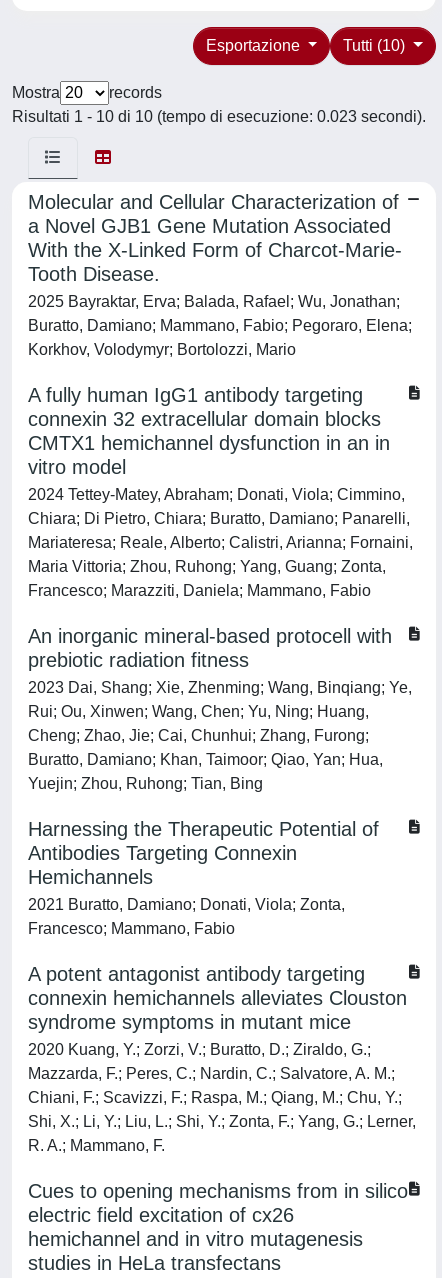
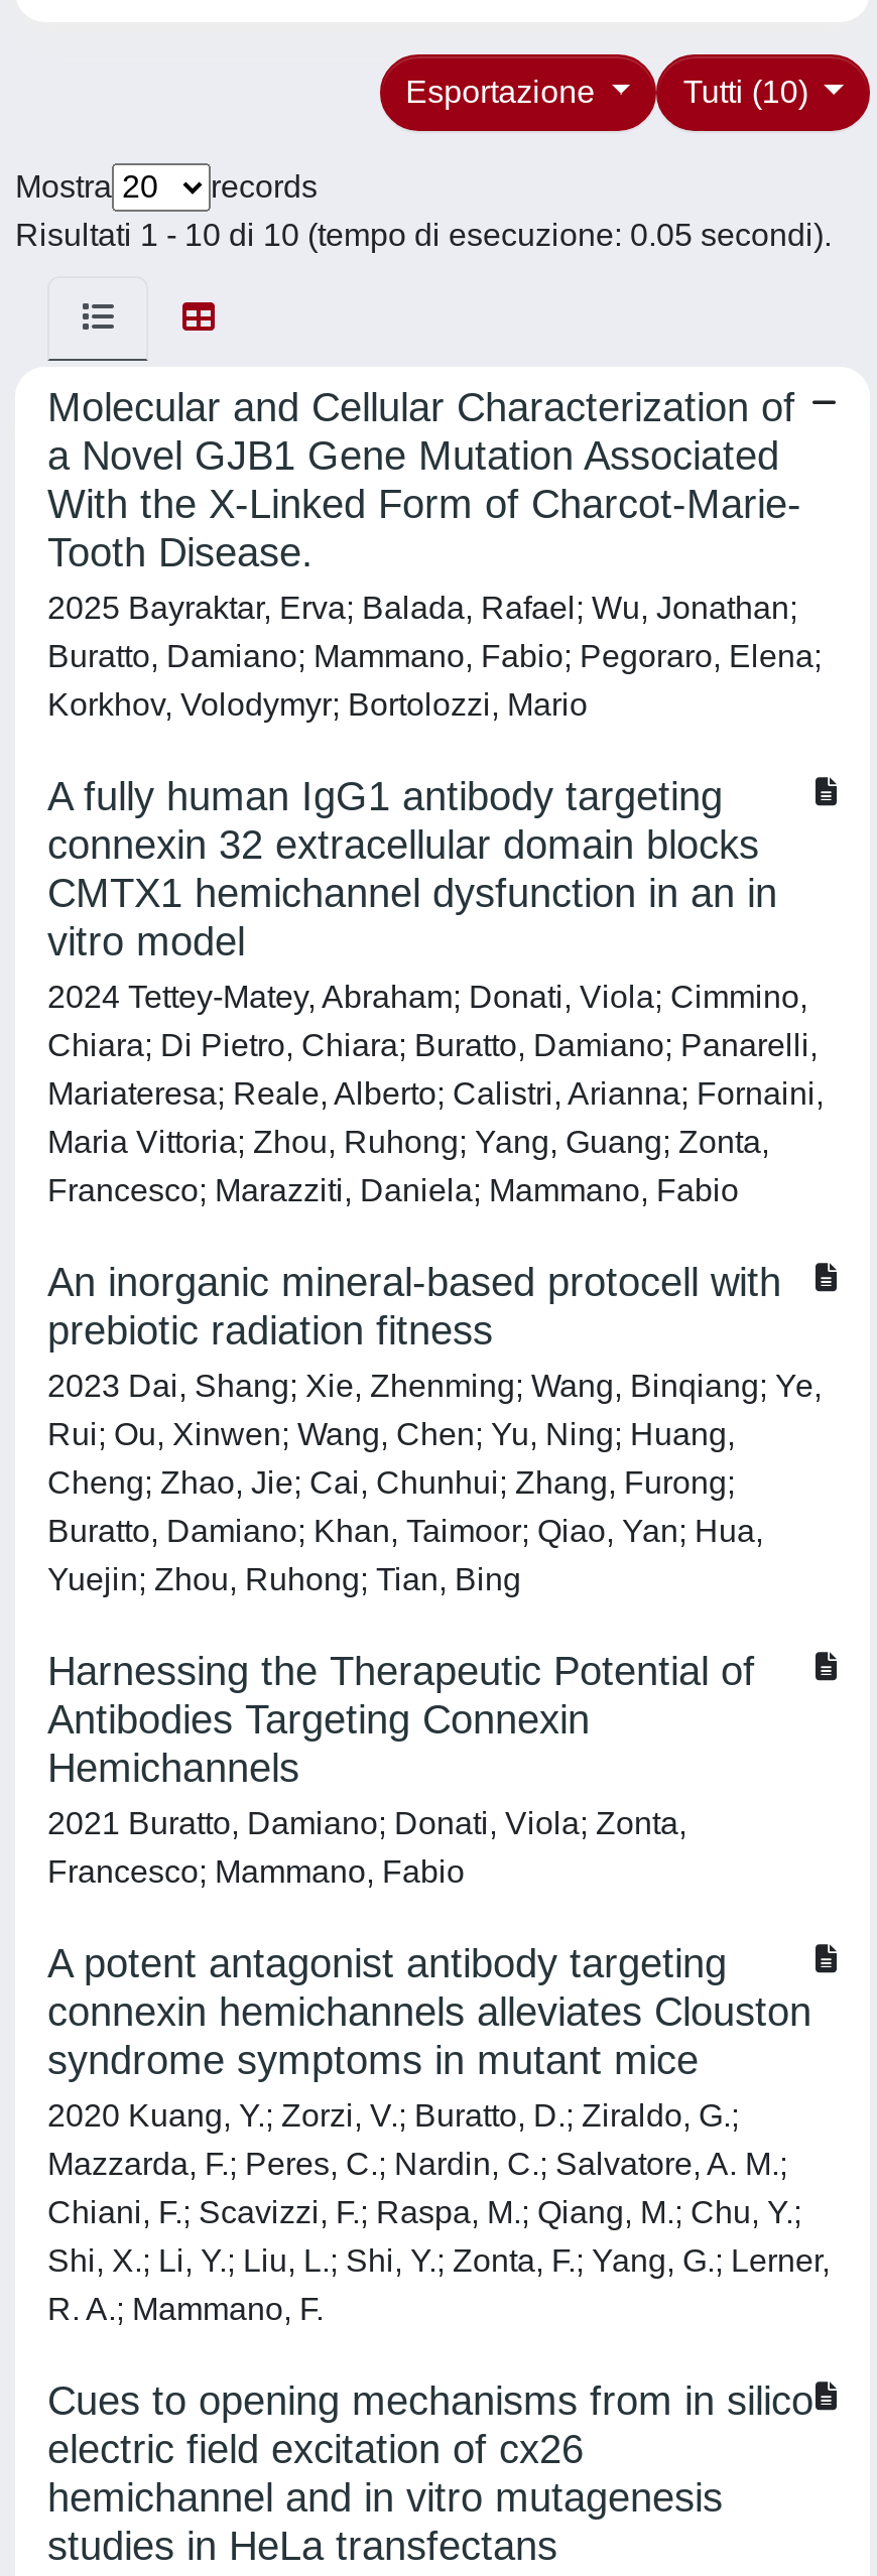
- Risultati 1 - 10 di 10 (tempo di esecuzione: 0.023 secondi).
+ Risultati 1 - 10 di 10 (tempo di esecuzione: 0.05 secondi).
